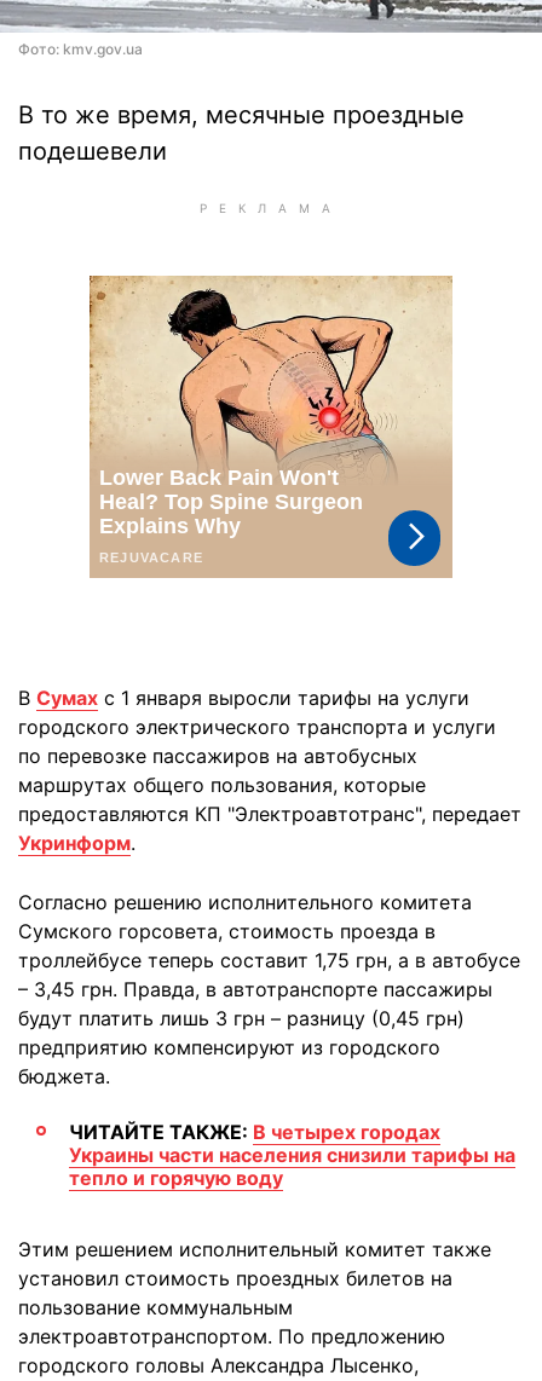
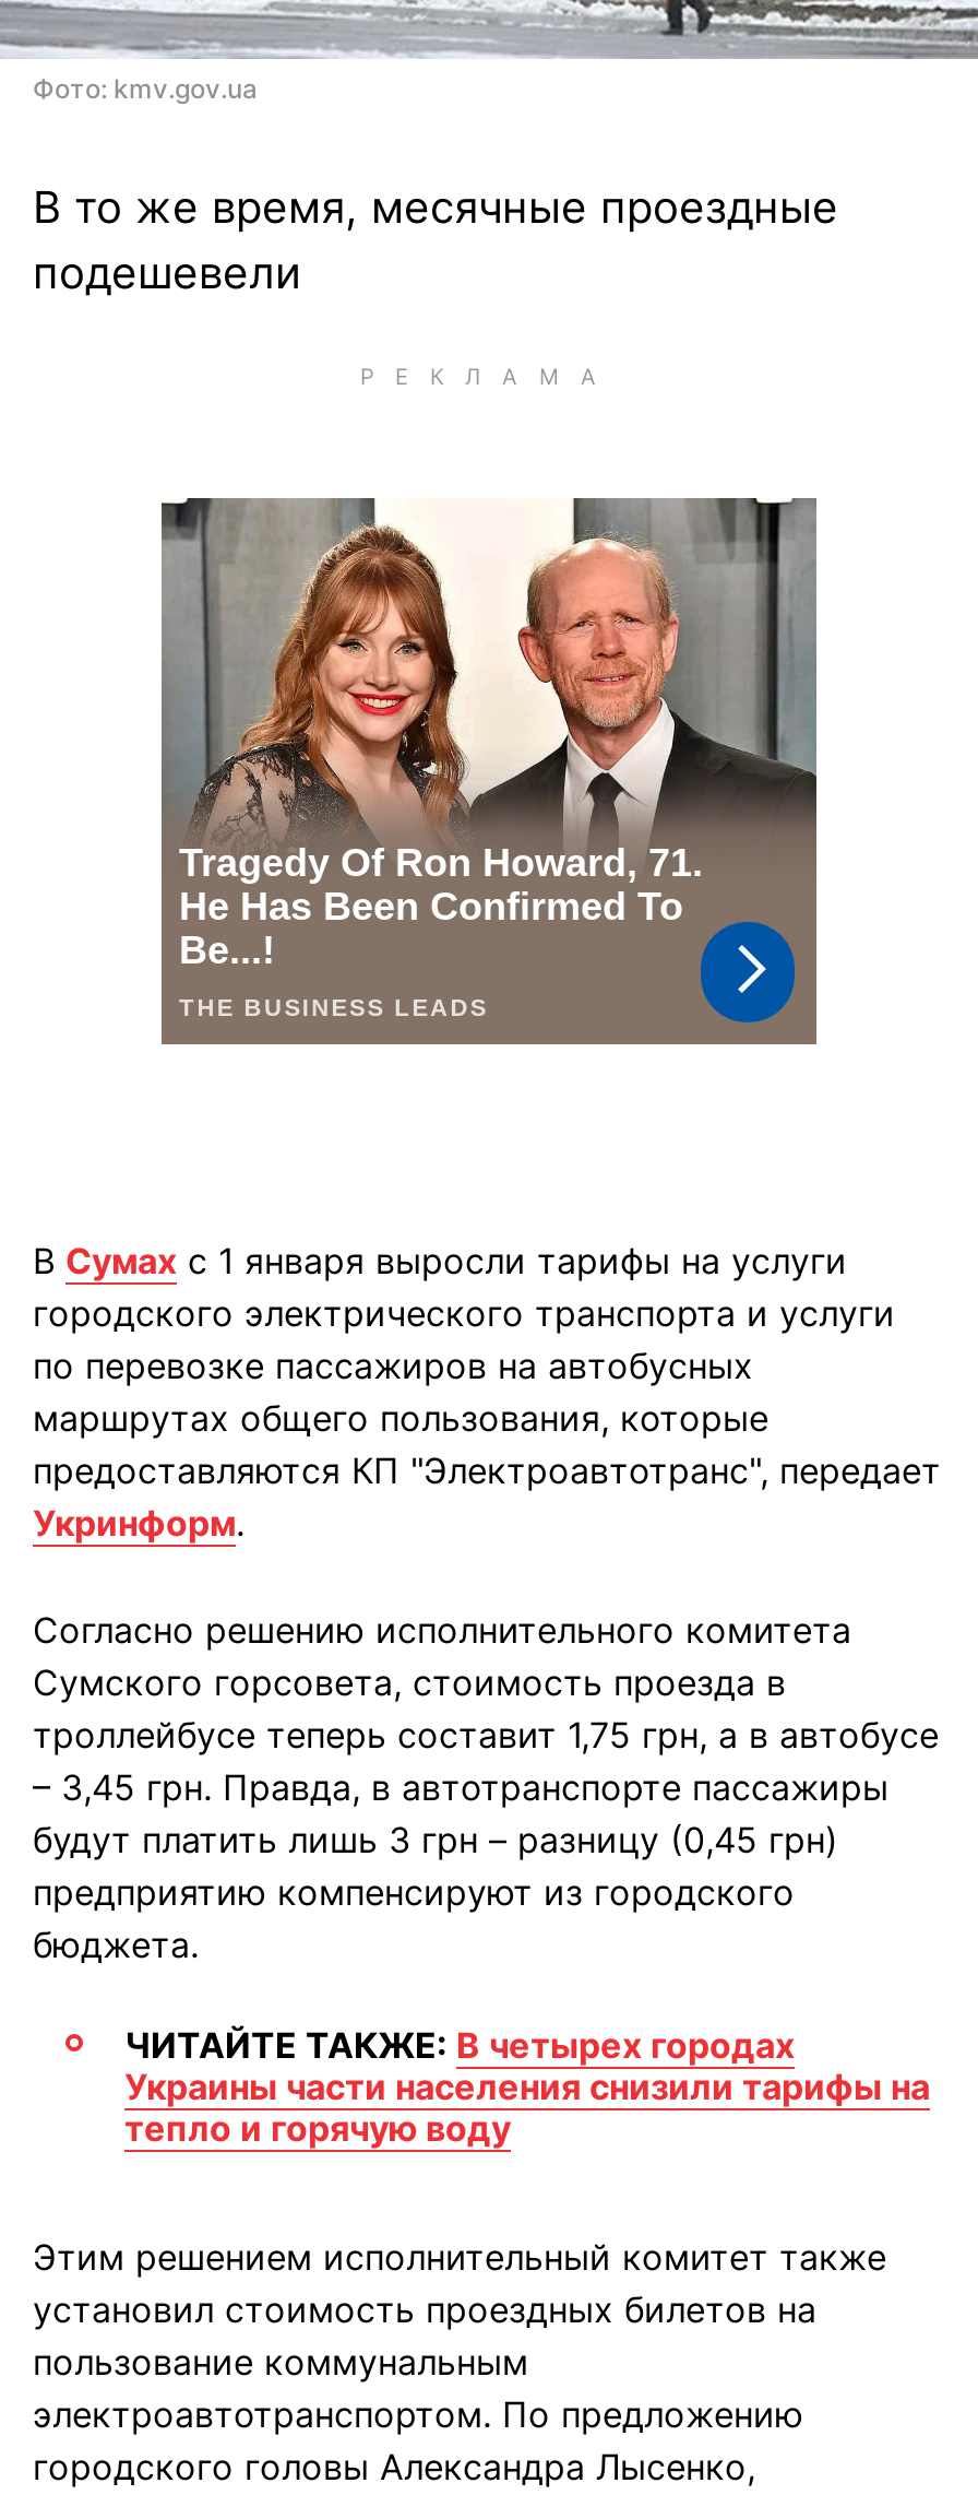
- [image]
+ [image]
